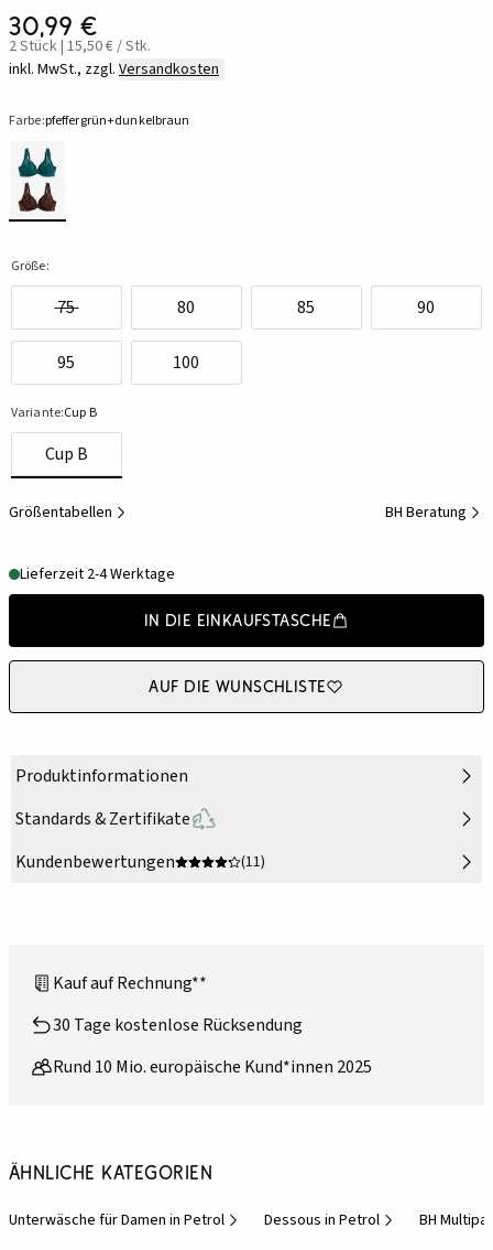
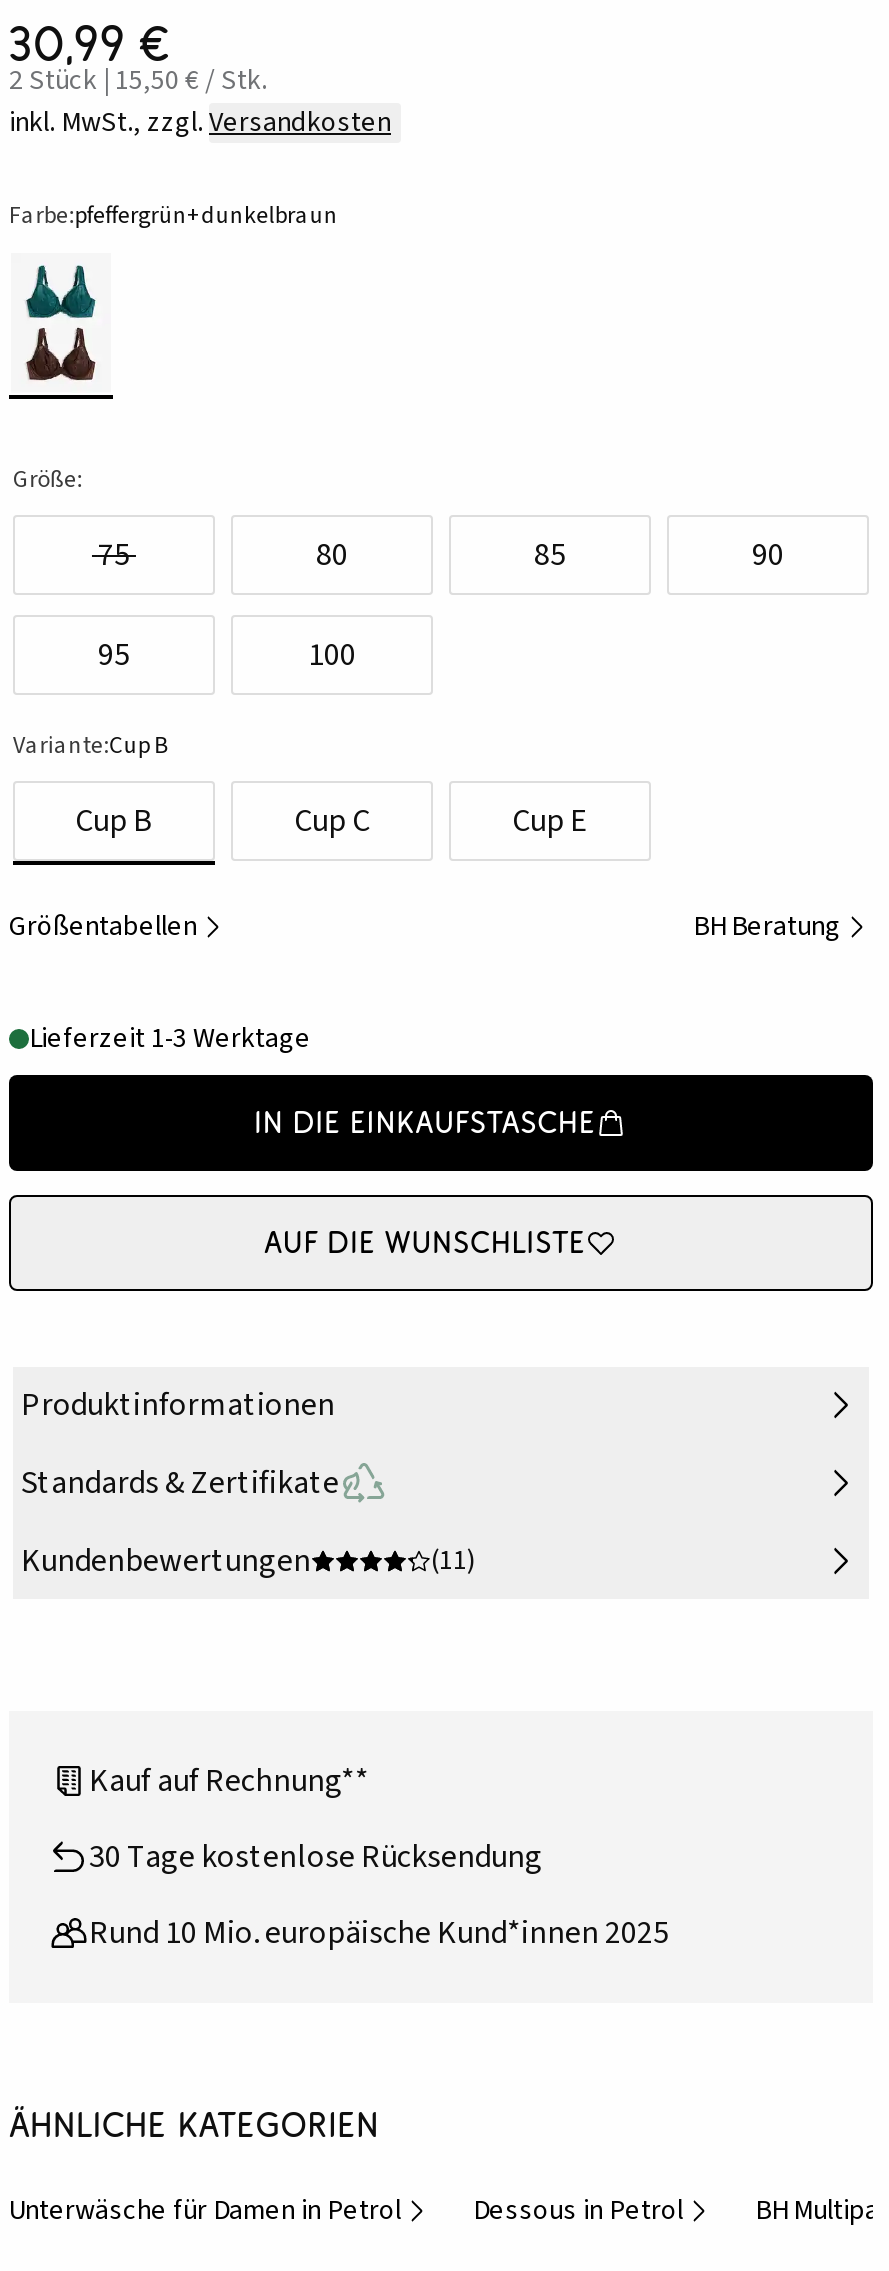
+ Cup C
+ Cup E

- Lieferzeit 2-4 Werktage
+ Lieferzeit 1-3 Werktage
